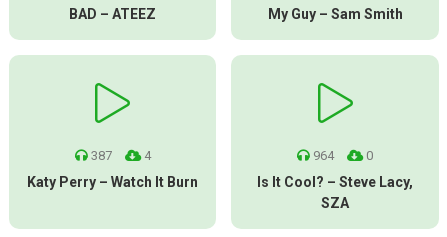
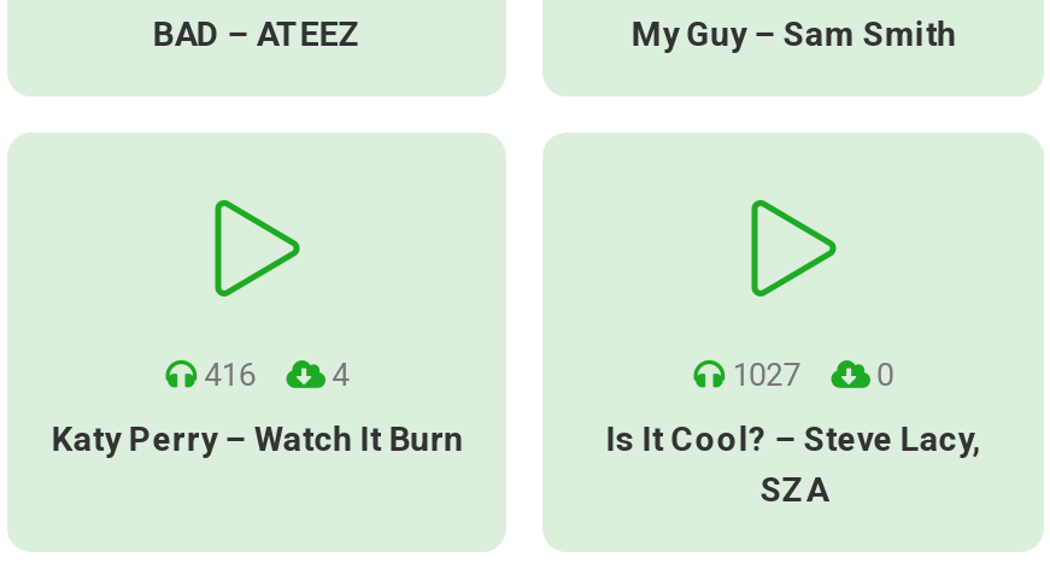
- 387 4
+ 416 4

- 964 0
+ 1027 0
